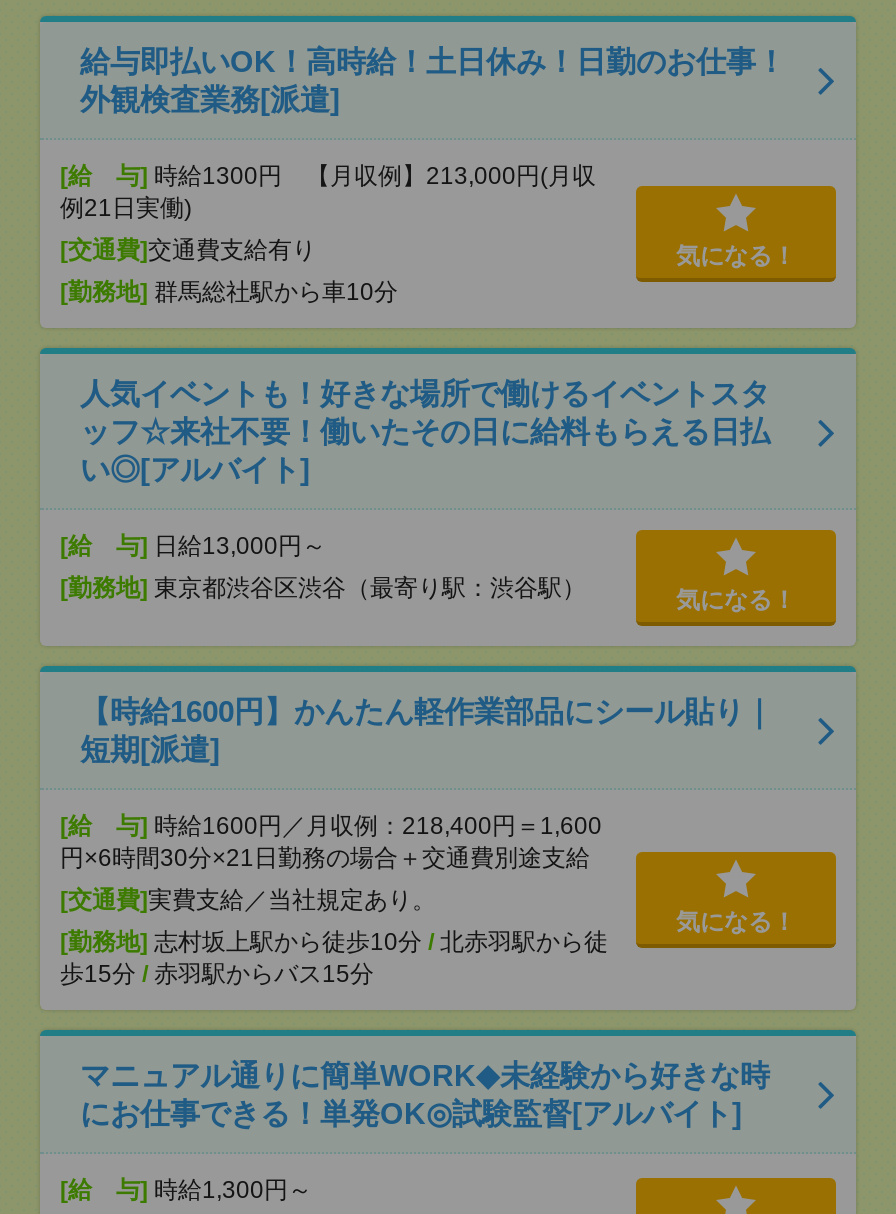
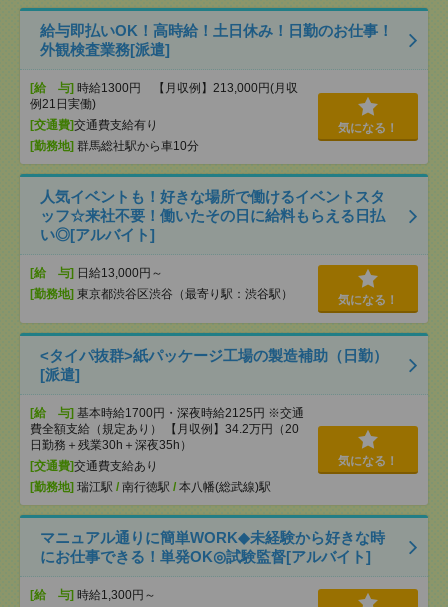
- 【時給1600円】かんたん軽作業部品にシール貼り｜
- 短期[派遣]
+ <タイパ抜群>紙パッケージ工場の製造補助（日勤）
+ [派遣]

- [給 与]時給1600円／月収例：218,400円＝1,600
- 円×6時間30分×21日勤務の場合＋交通費別途支給
+ [給 与]基本時給1700円・深夜時給2125円 ※交通
+ 費全額支給（規定あり） 【月収例】34.2万円（20
+ 日勤務＋残業30h＋深夜35h）

- [交通費]実費支給／当社規定あり。
+ [交通費]交通費支給あり

- [勤務地]志村坂上駅から徒歩10分/北赤羽駅から徒
- 歩15分/赤羽駅からバス15分
+ [勤務地]瑞江駅/南行徳駅/本八幡(総武線)駅
